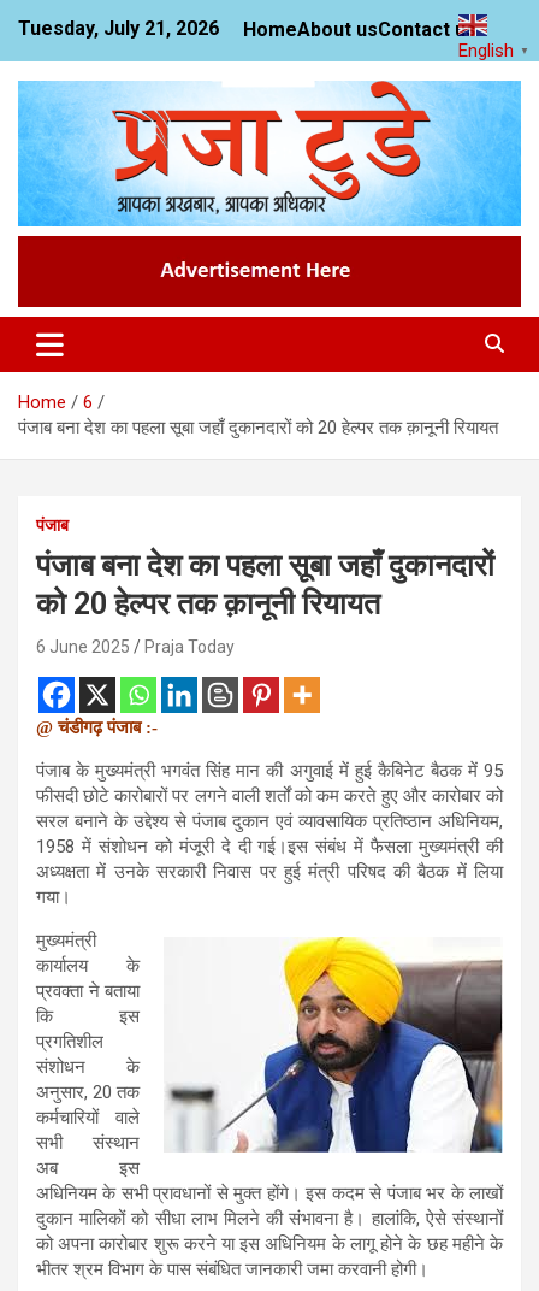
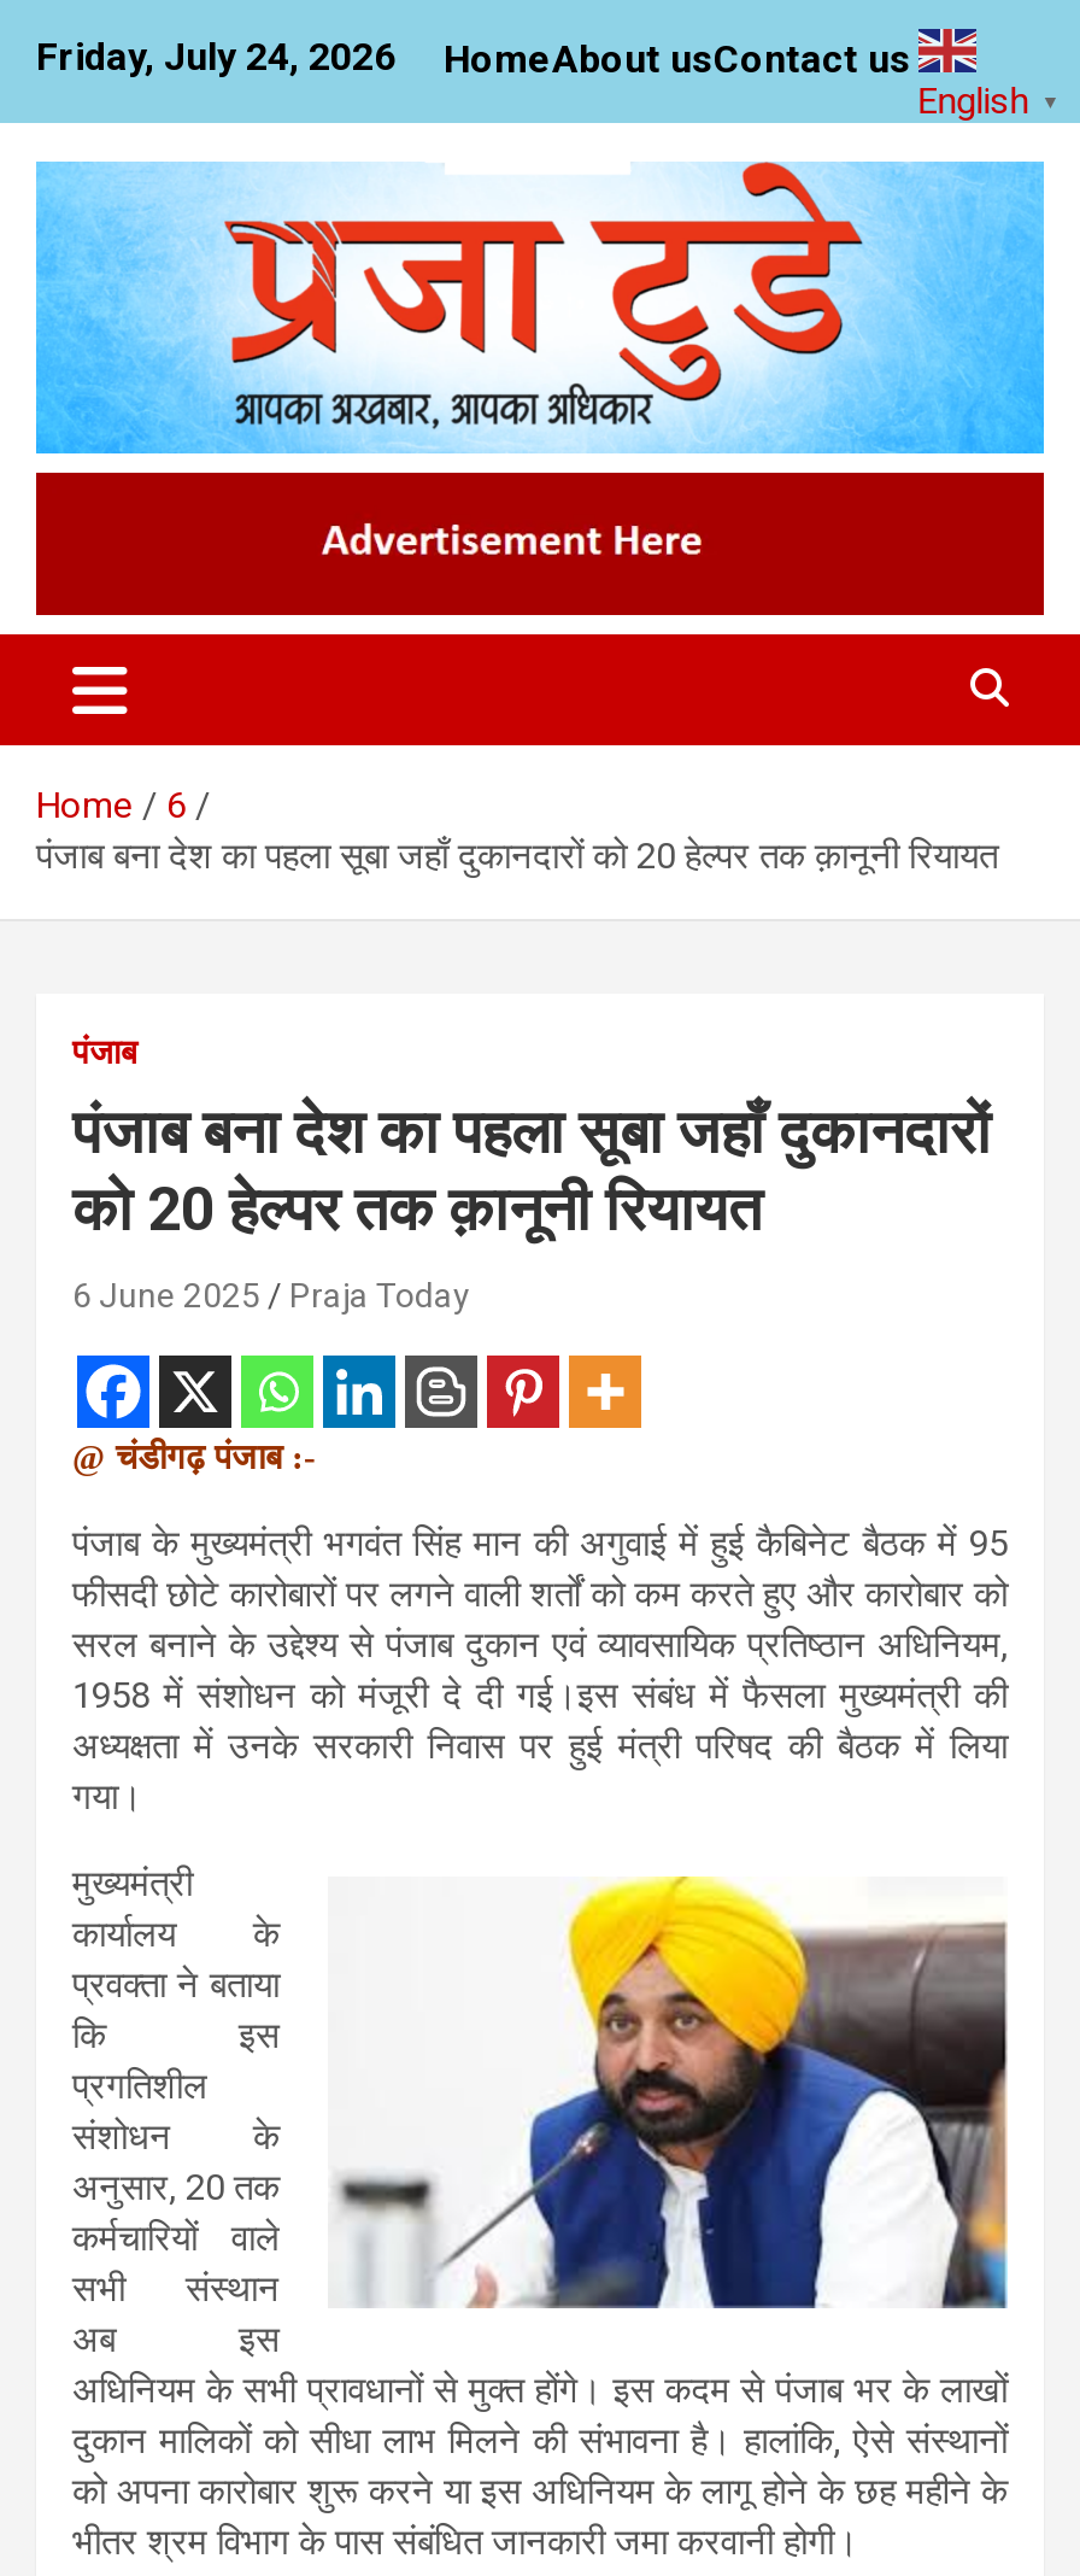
- Tuesday, July 21, 2026
+ Friday, July 24, 2026
